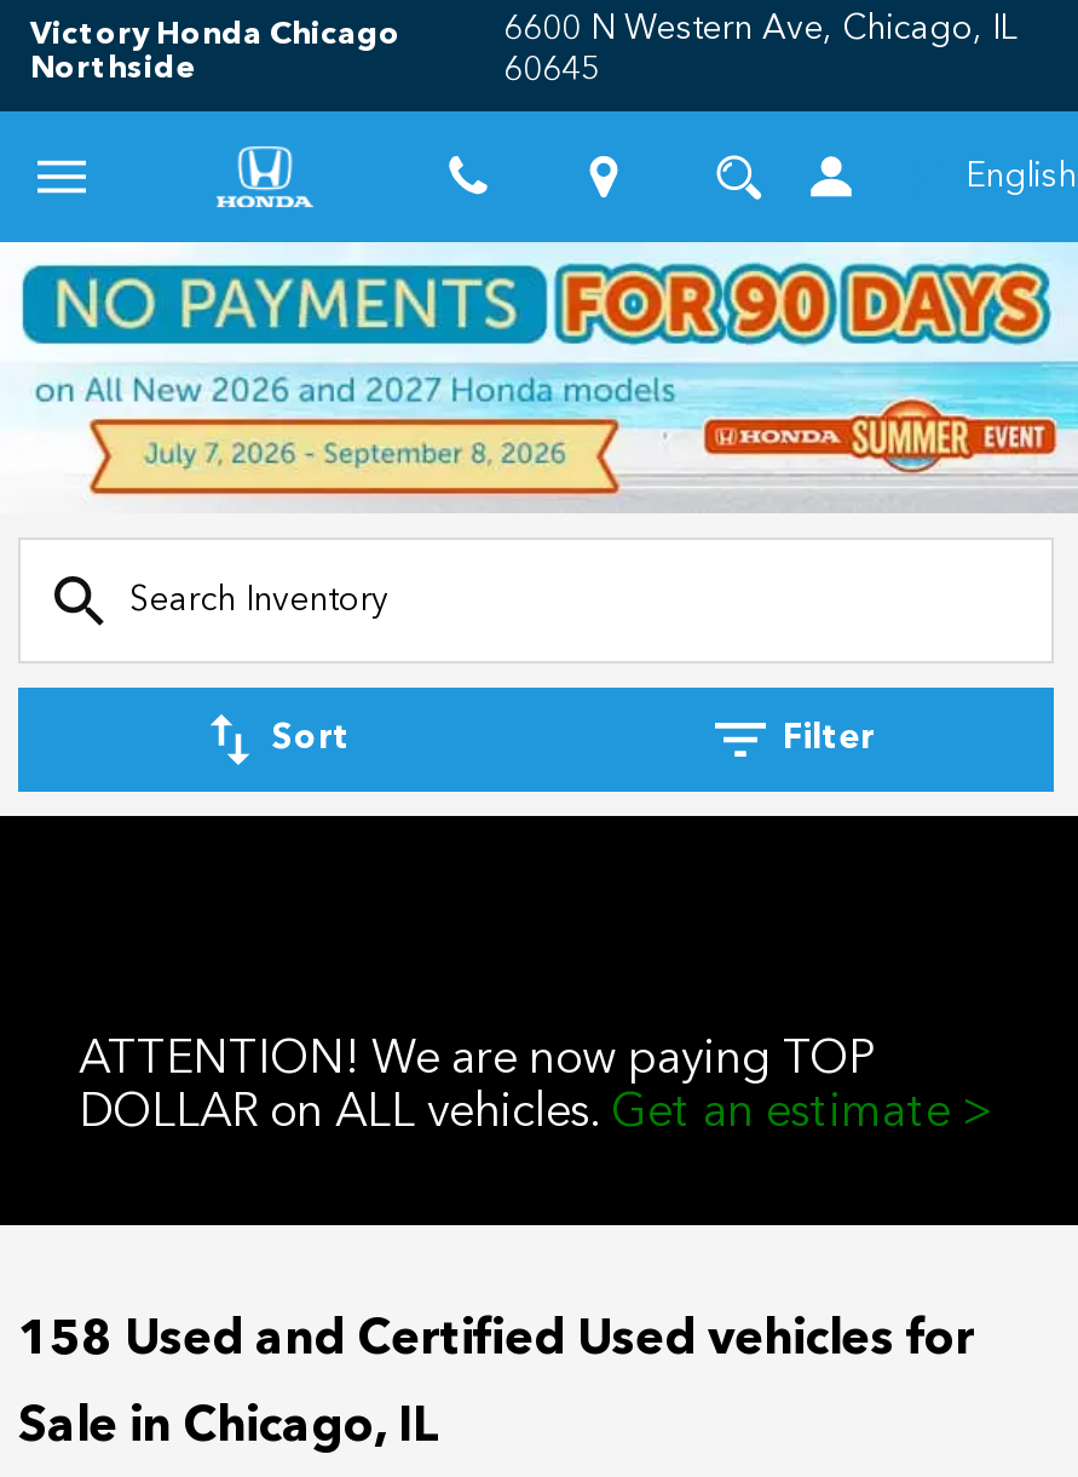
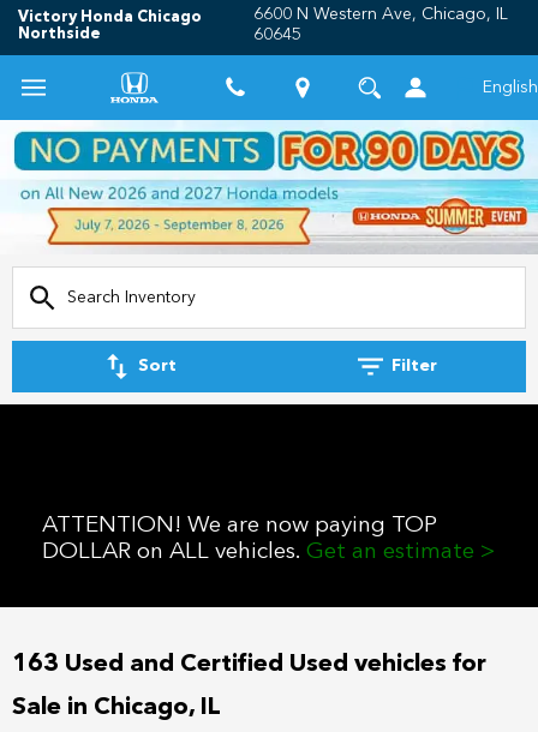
- 158 Used and Certified Used vehicles for
+ 163 Used and Certified Used vehicles for
